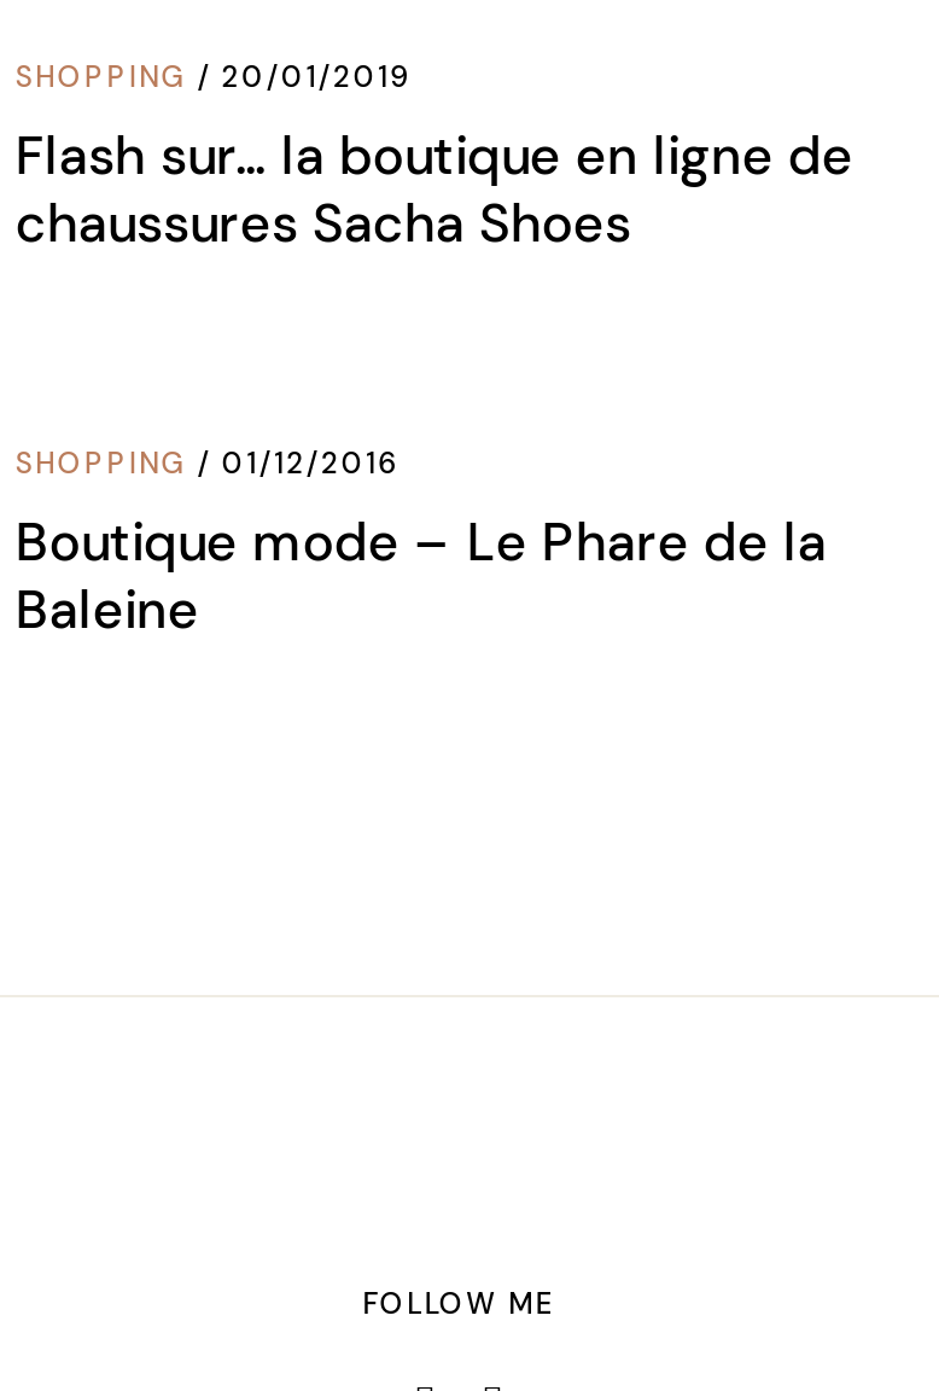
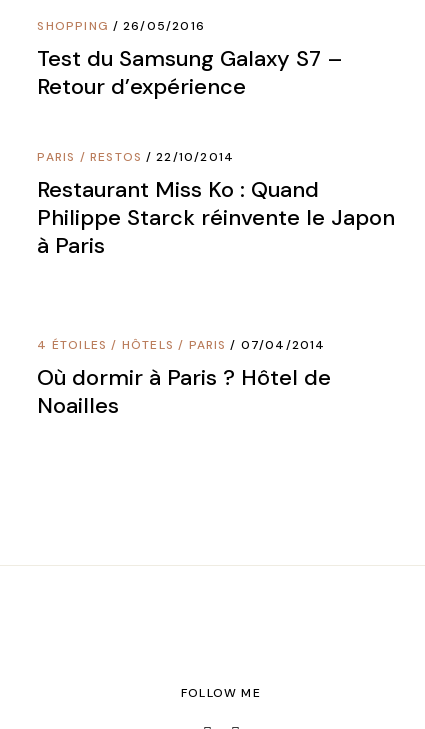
- 20/01/2019
- Flash sur… la boutique en ligne de
- chaussures Sacha Shoes
+ 26/05/2016
+ Test du Samsung Galaxy S7 –
+ Retour d’expérience
+ PARIS / RESTOS
+ 22/10/2014
+ Restaurant Miss Ko : Quand
+ Philippe Starck réinvente le Japon
+ à Paris

- SHOPPING
- 01/12/2016
- Boutique mode – Le Phare de la
- Baleine
+ 4 ÉTOILES / HÔTELS / PARIS
+ 07/04/2014
+ Où dormir à Paris ? Hôtel de
+ Noailles
